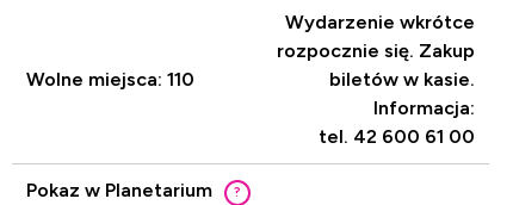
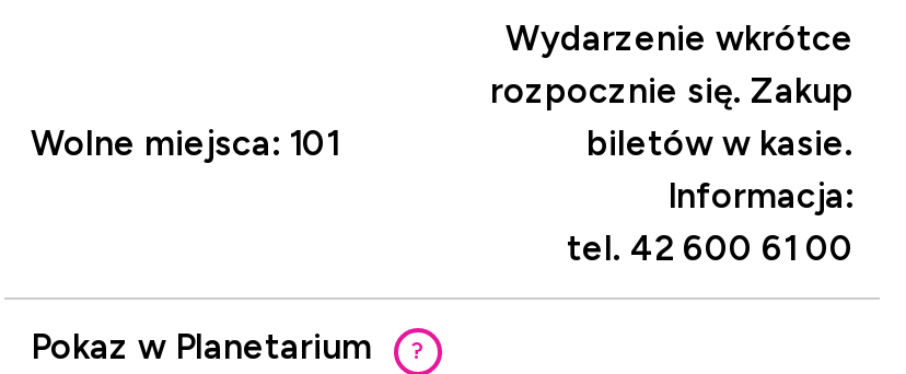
- Wolne miejsca: 110
+ Wolne miejsca: 101
